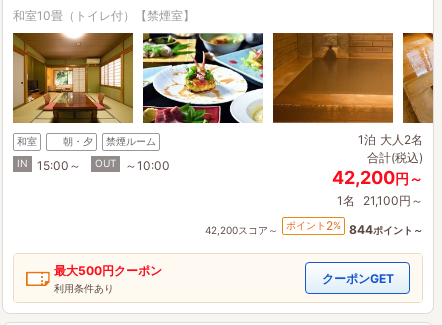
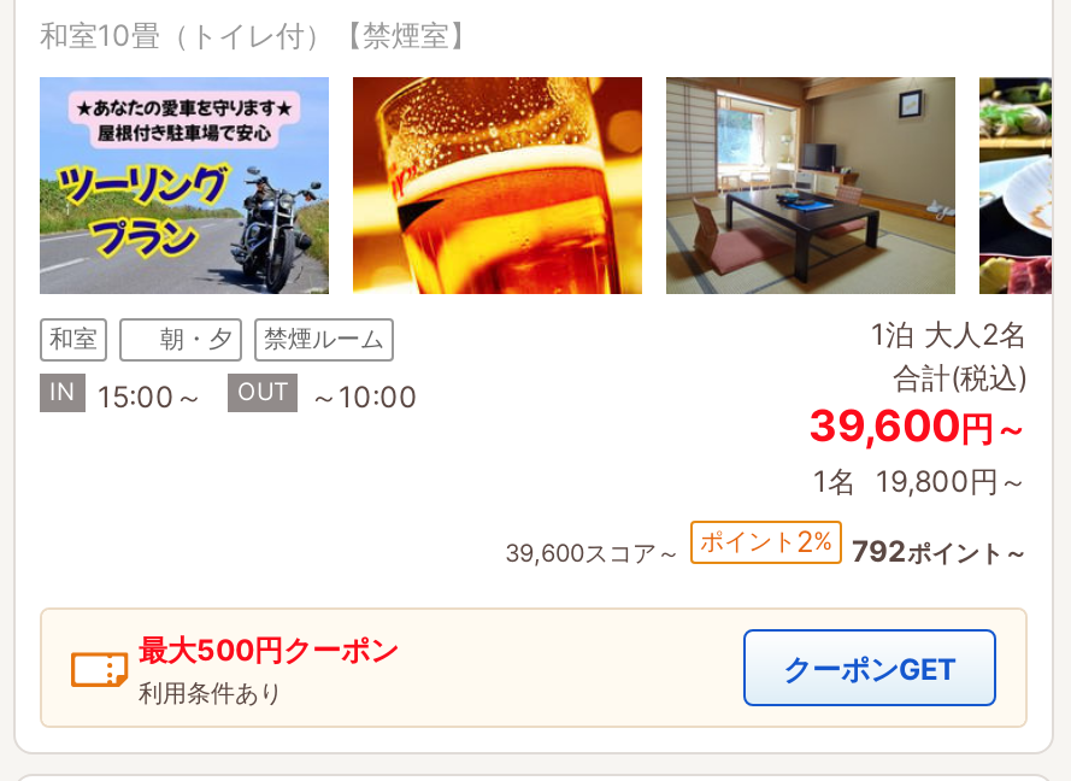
- [image]
+ [image]

- [image]
+ [image]

- [image]
+ [image]

- [image]
+ [image]

- 42,200円～
+ 39,600円～

- 1名 21,100円～
+ 1名 19,800円～

- 42,200スコア～
+ 39,600スコア～

- ポイント2% 844ポイント～
+ ポイント2% 792ポイント～
